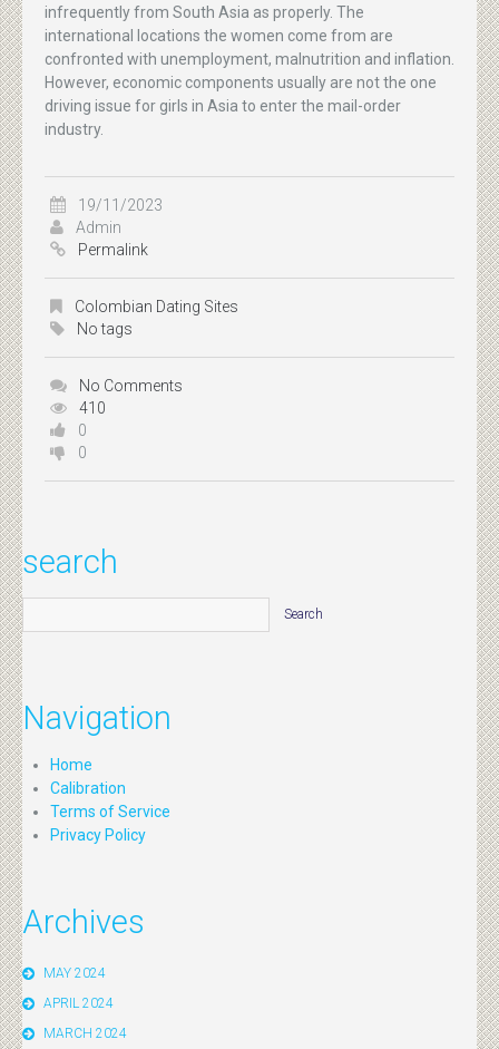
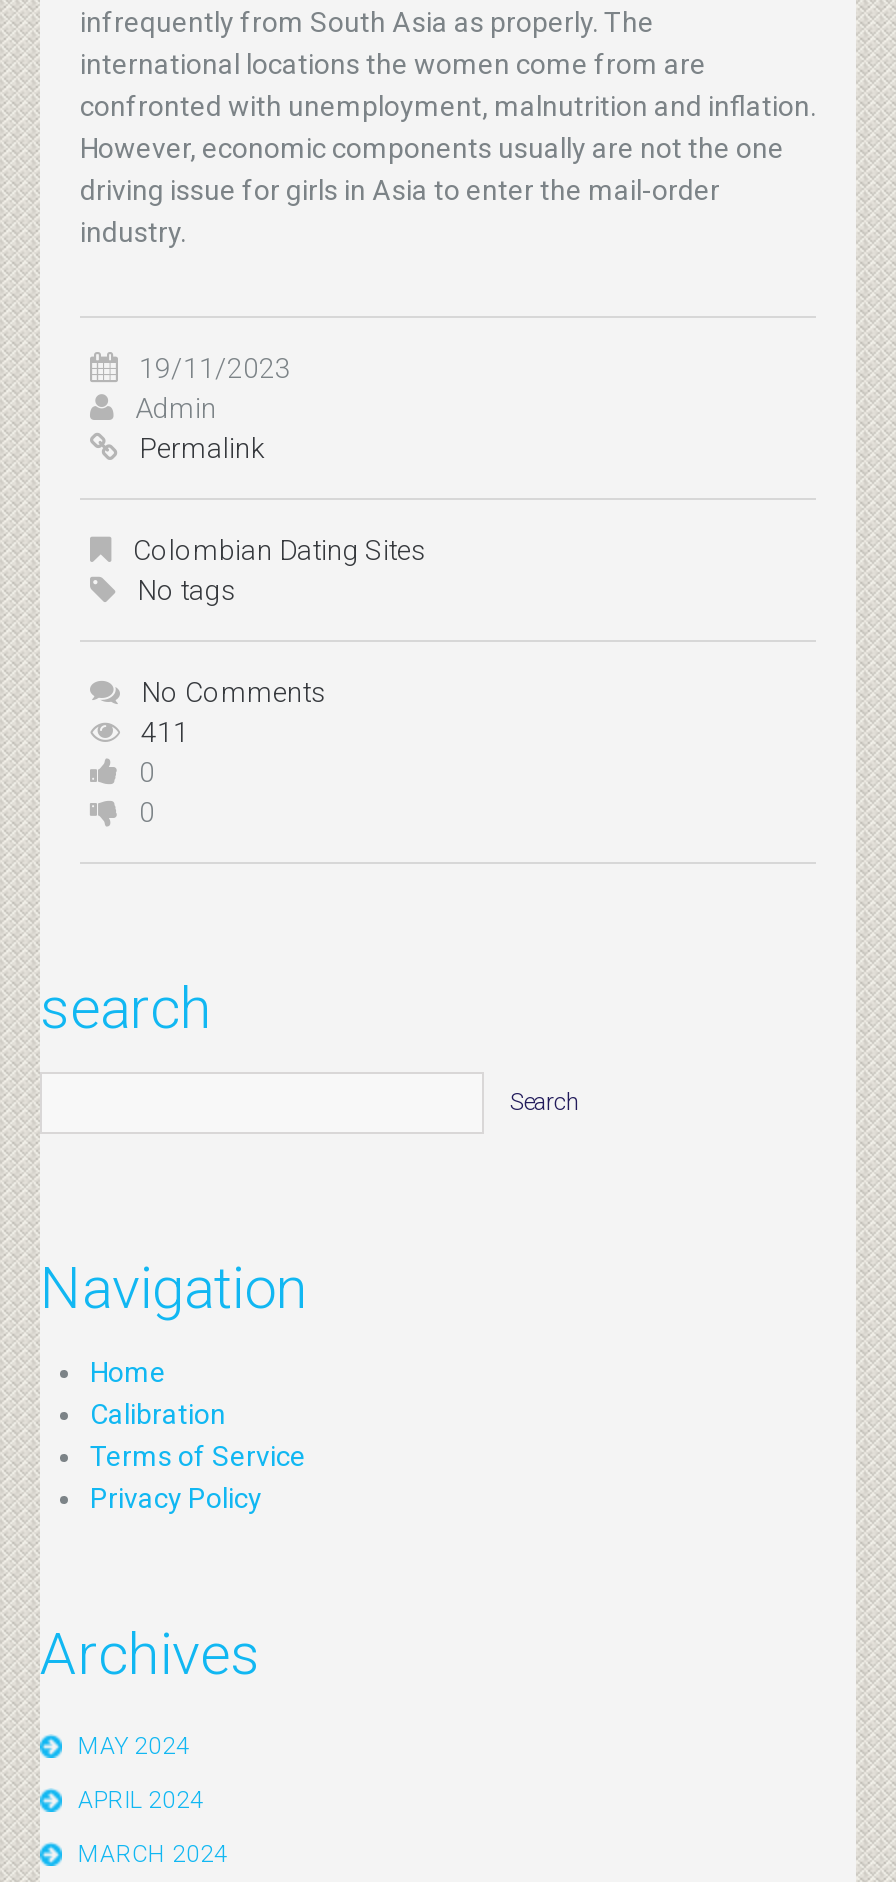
- 410
+ 411
